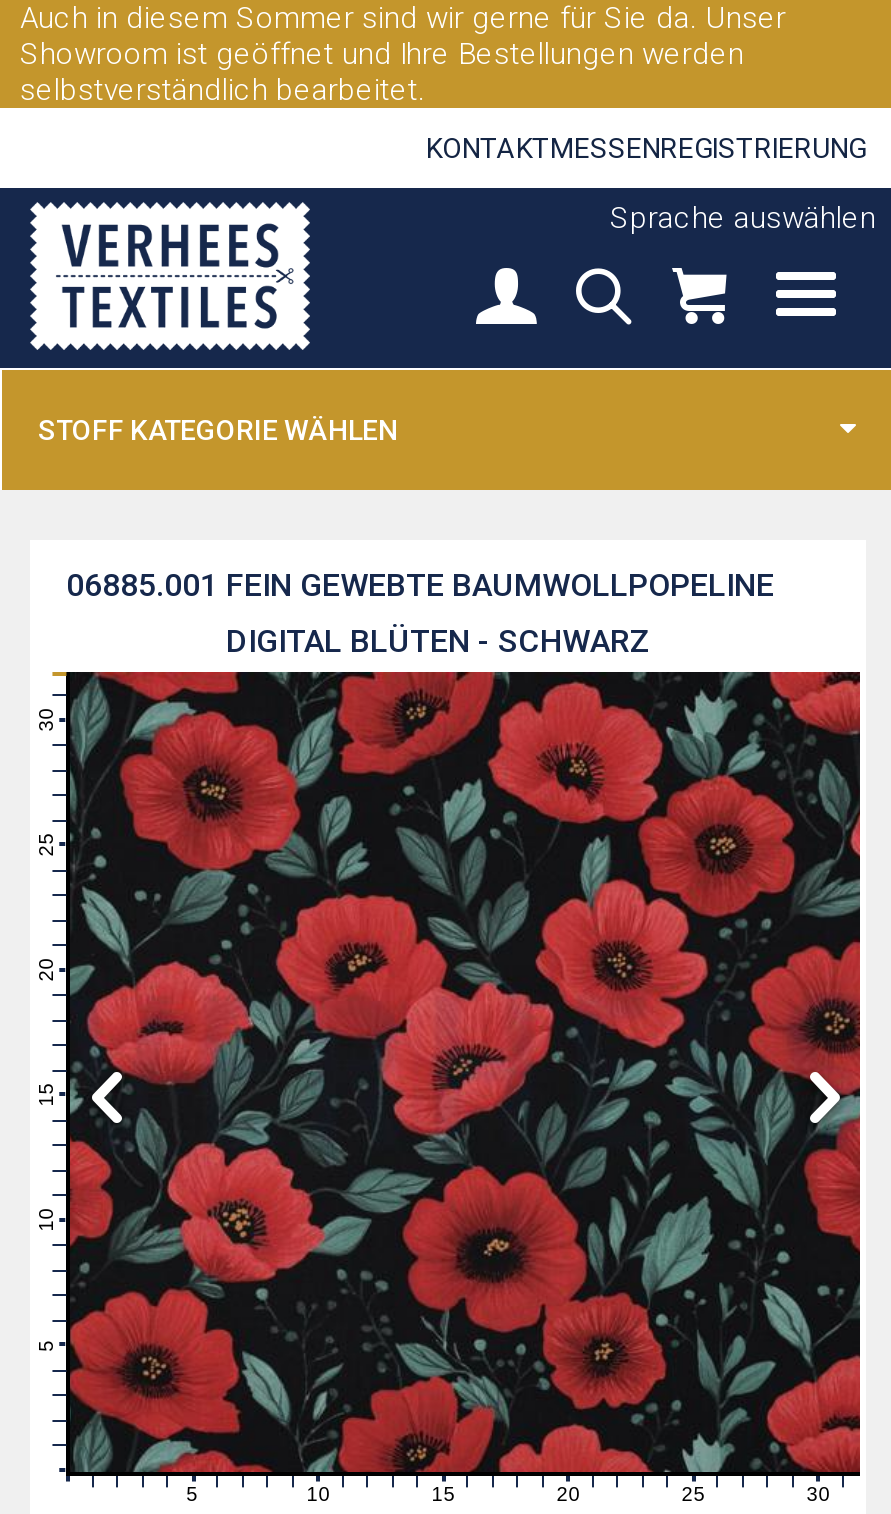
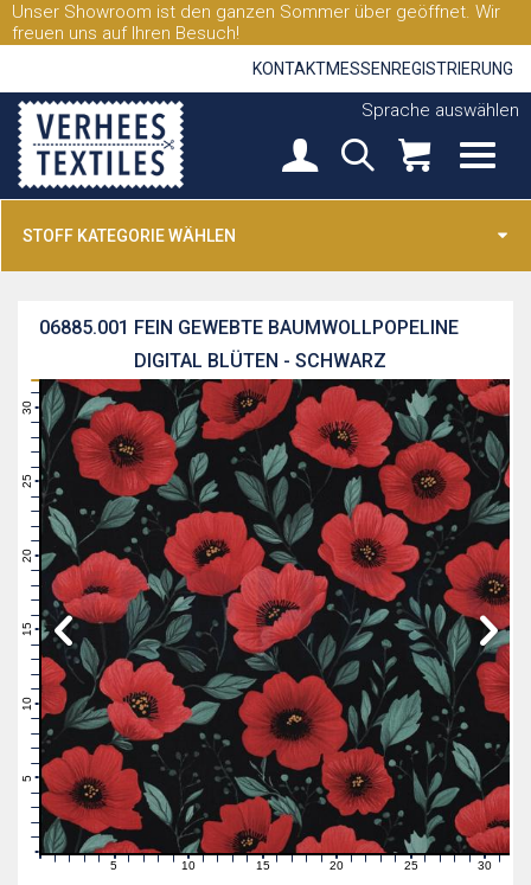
- Auch in diesem Sommer sind wir gerne für Sie da. Unser
- Showroom ist geöffnet und Ihre Bestellungen werden
- selbstverständlich bearbeitet.
+ Unser Showroom ist den ganzen Sommer über geöffnet. Wir
+ freuen uns auf Ihren Besuch!
